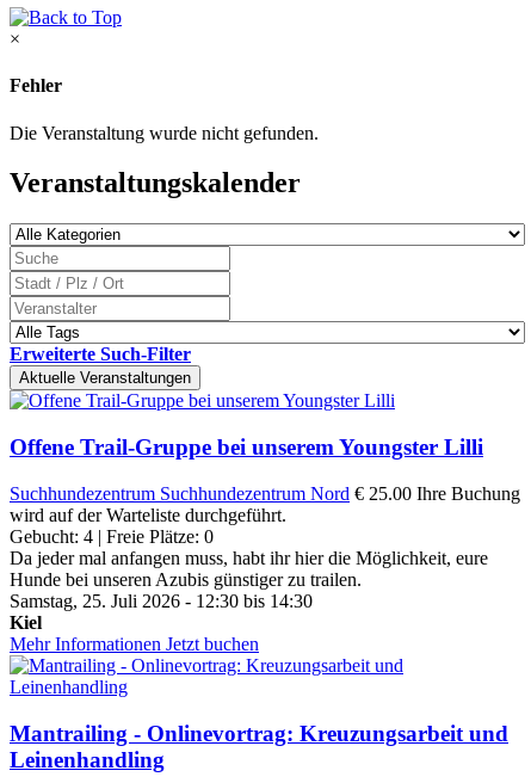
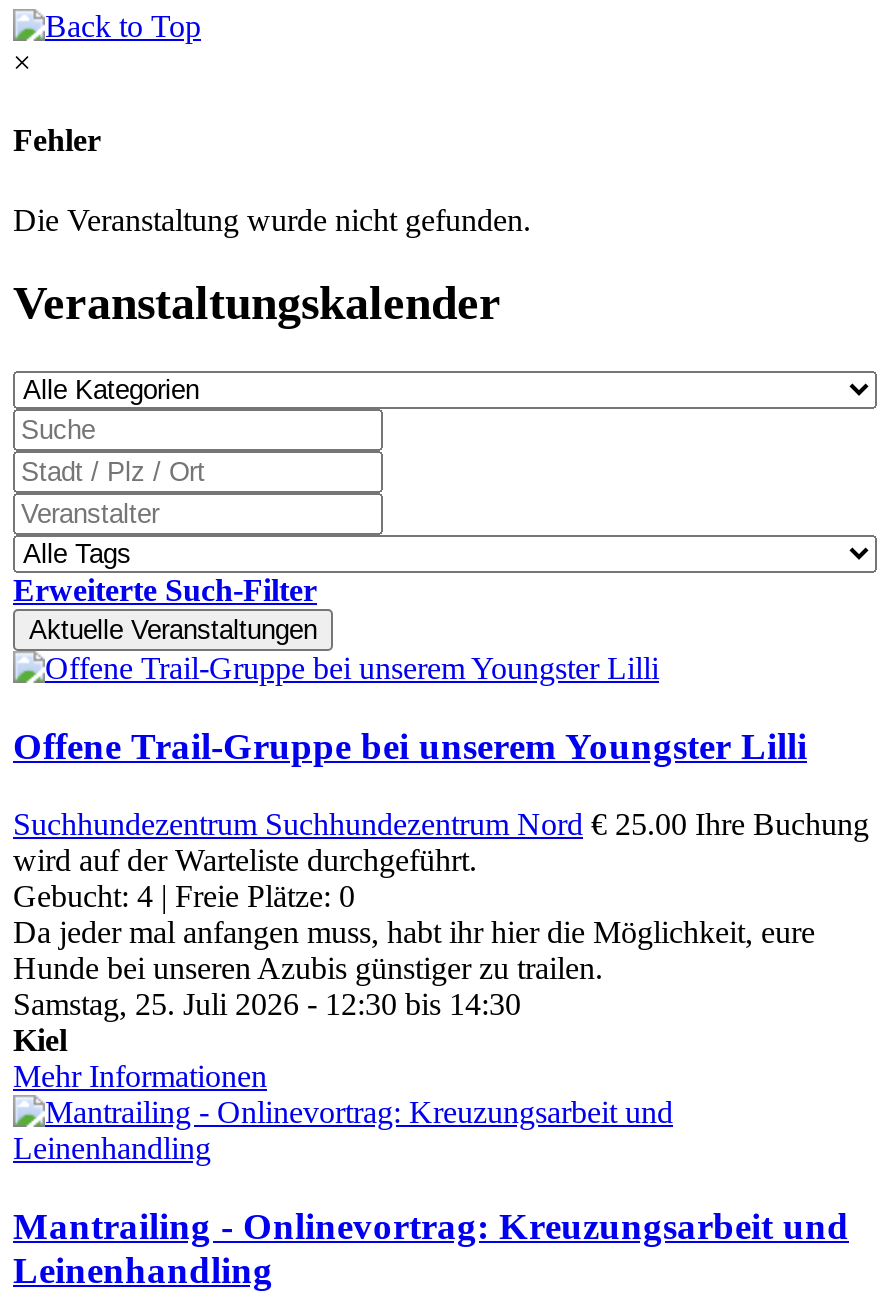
- Mehr Informationen Jetzt buchen
+ Mehr Informationen
